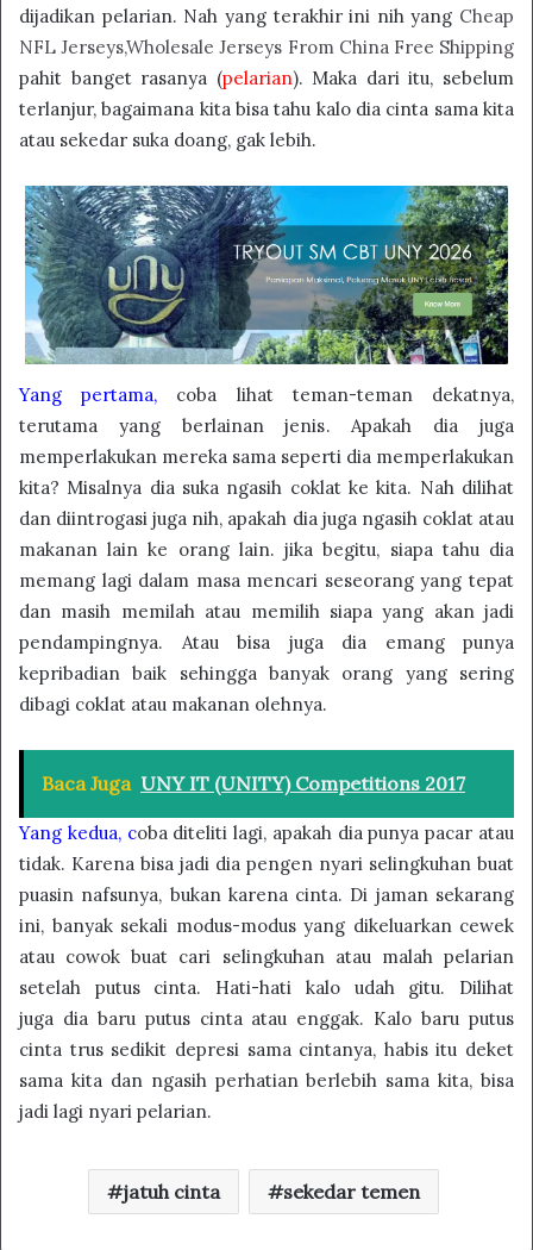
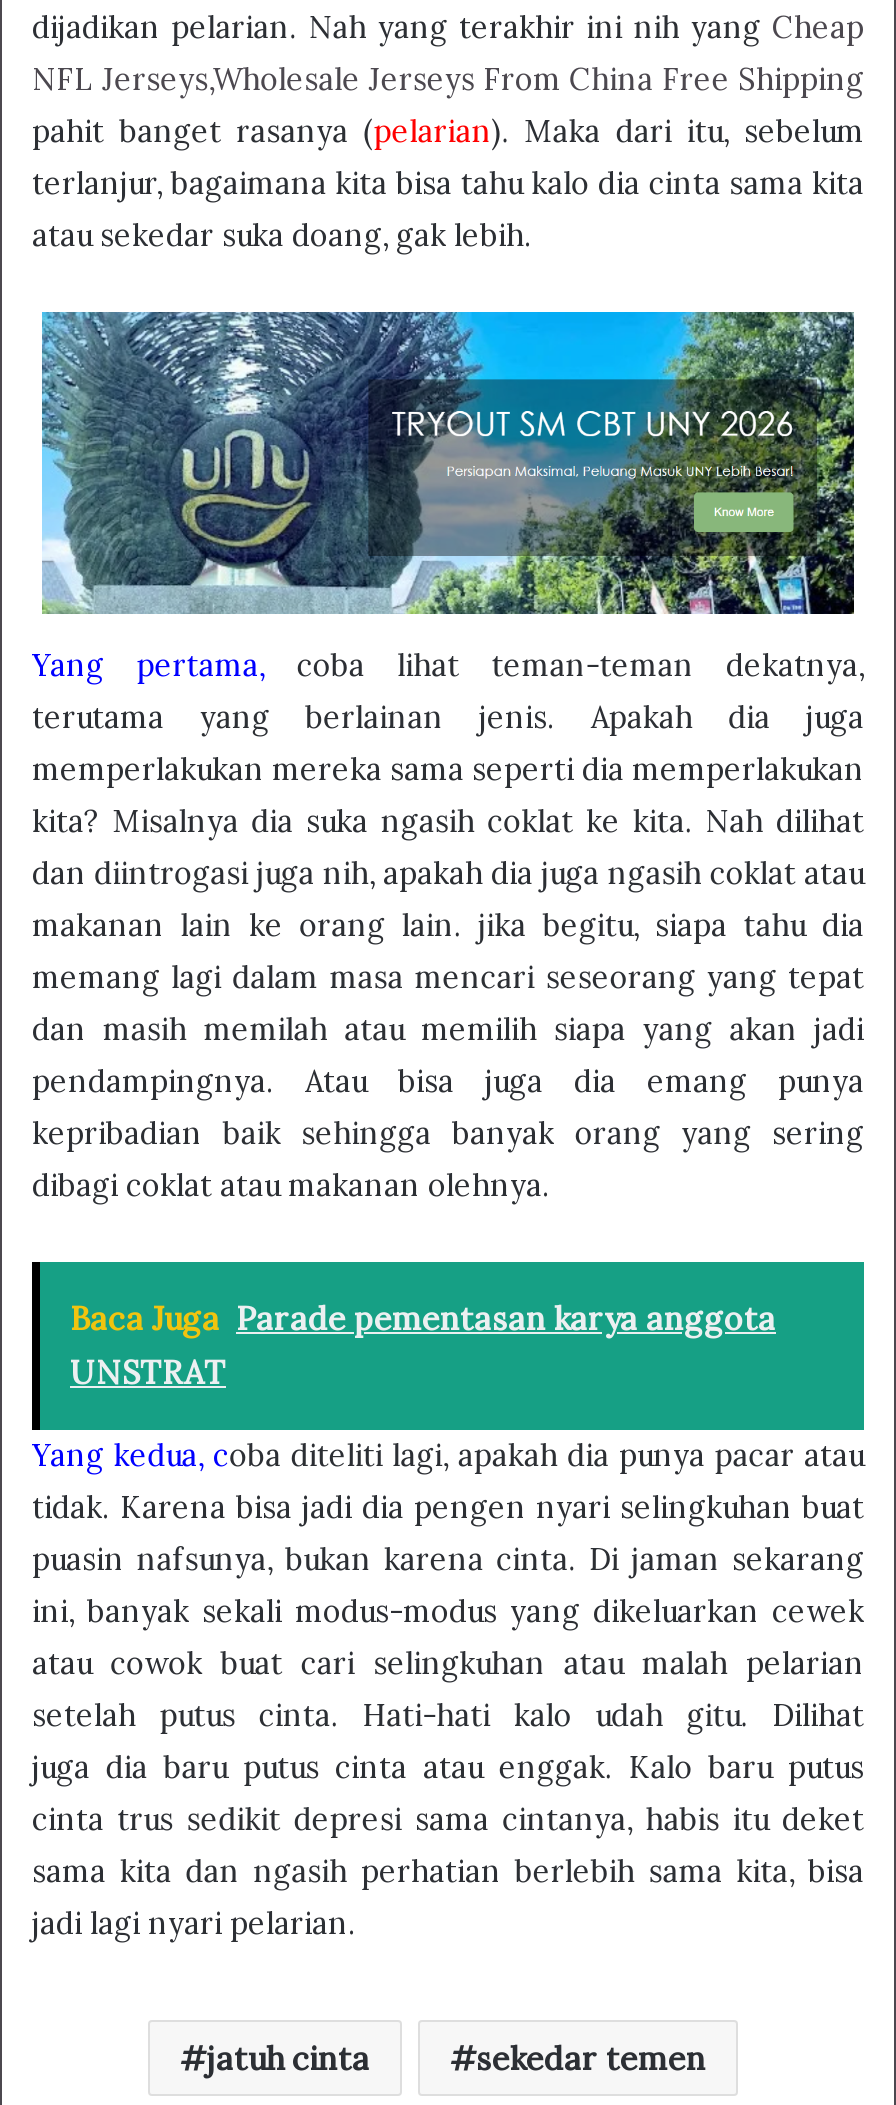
- Baca Juga UNY IT (UNITY) Competitions 2017
+ Baca Juga Parade pementasan karya anggota
+ UNSTRAT
